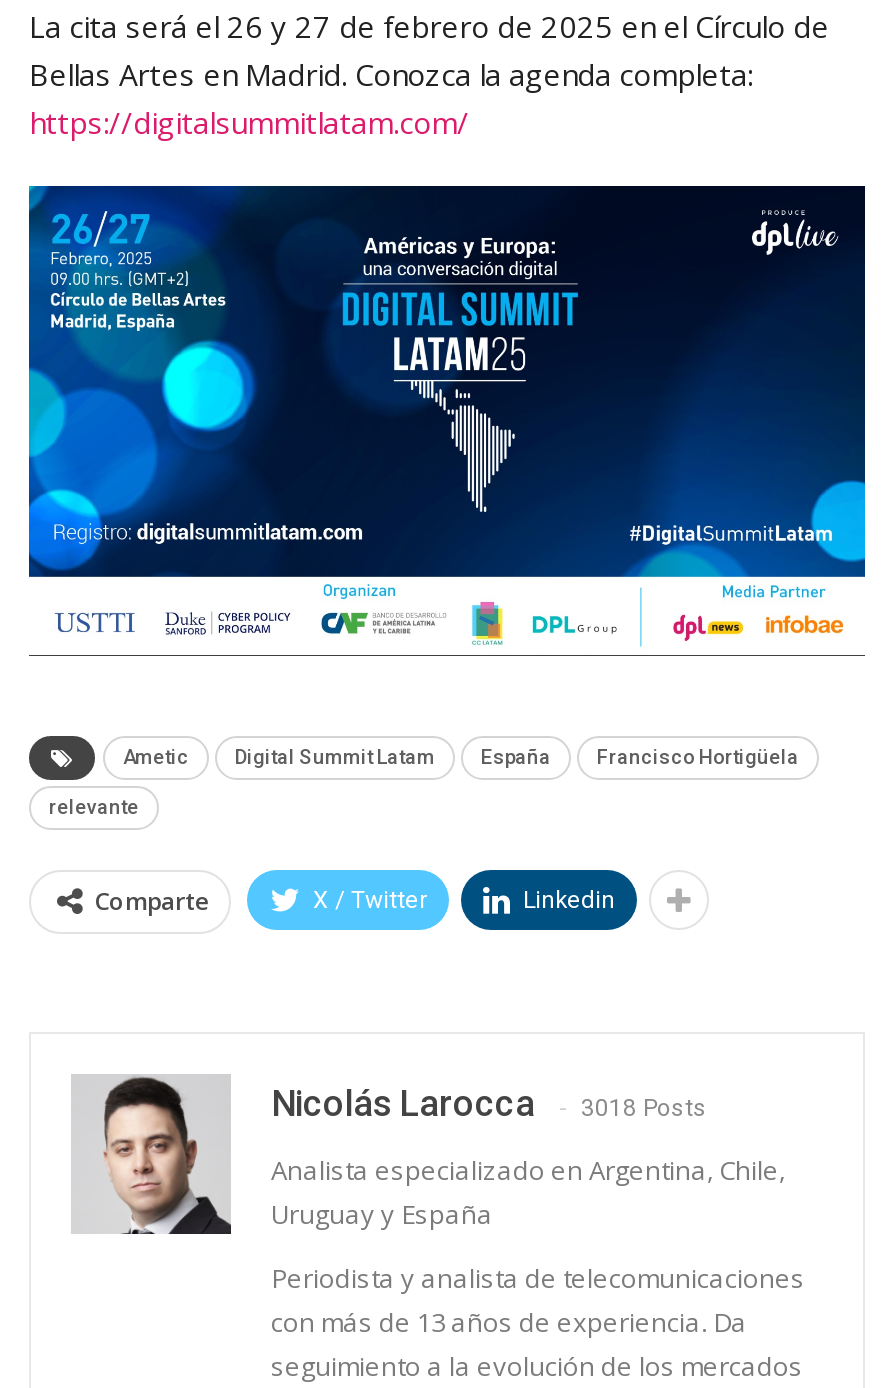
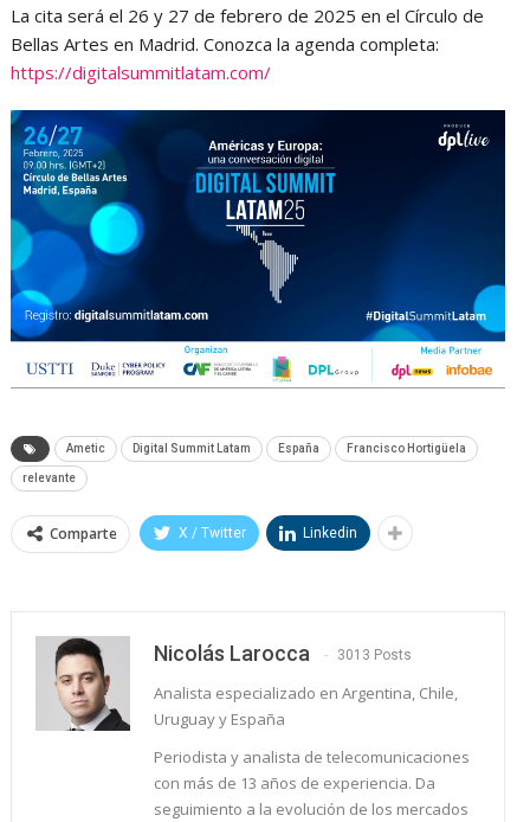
- Nicolás Larocca 3018 Posts
+ Nicolás Larocca 3013 Posts
